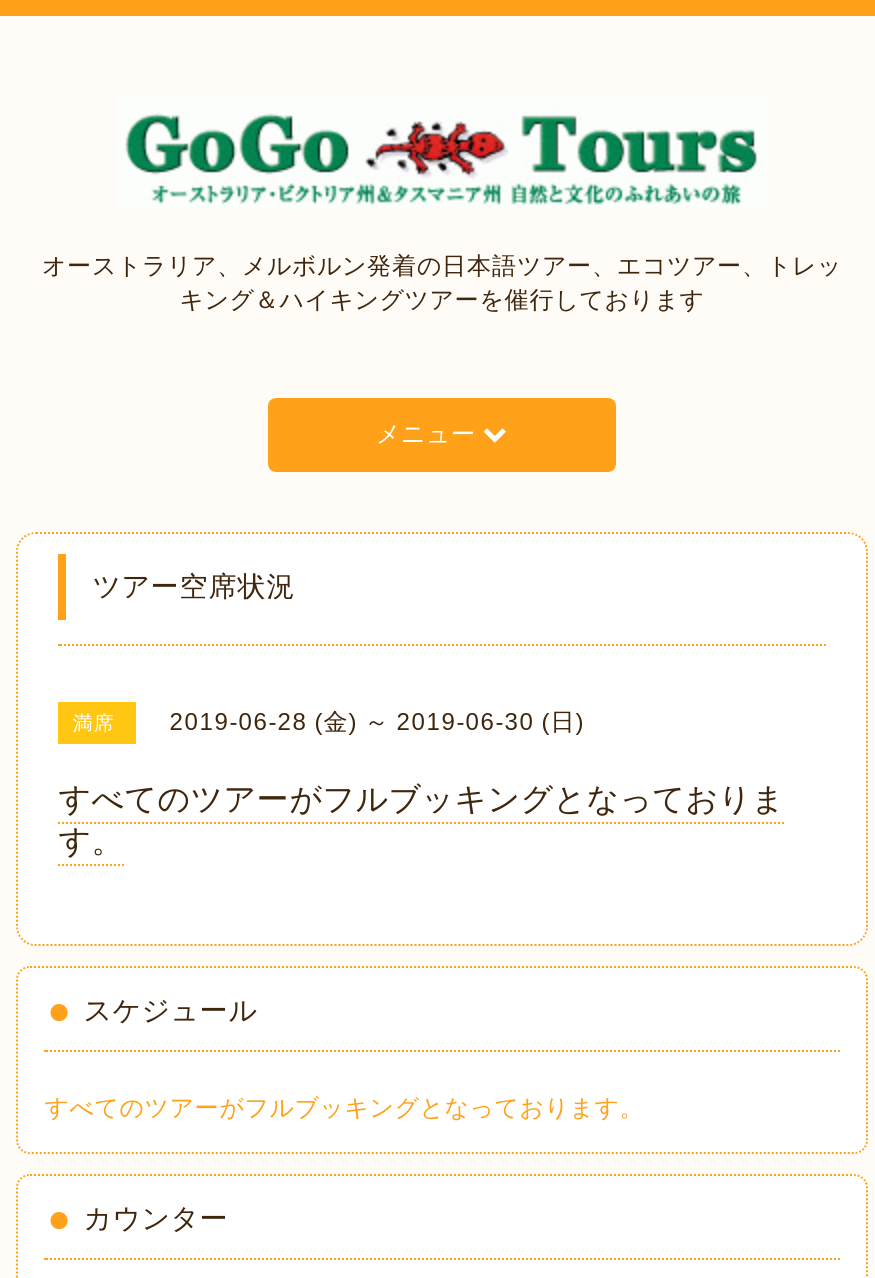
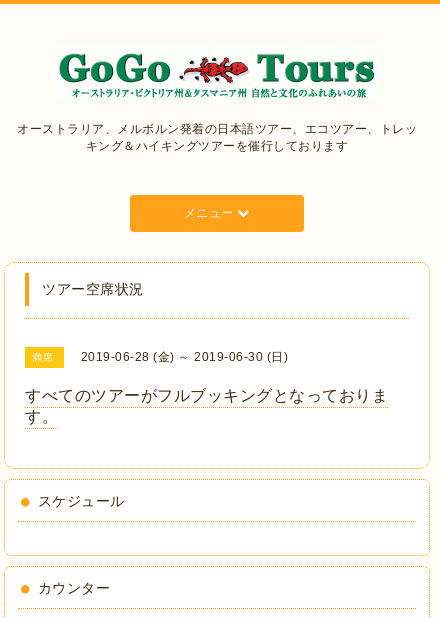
- すべてのツアーがフルブッキングとなっております。
